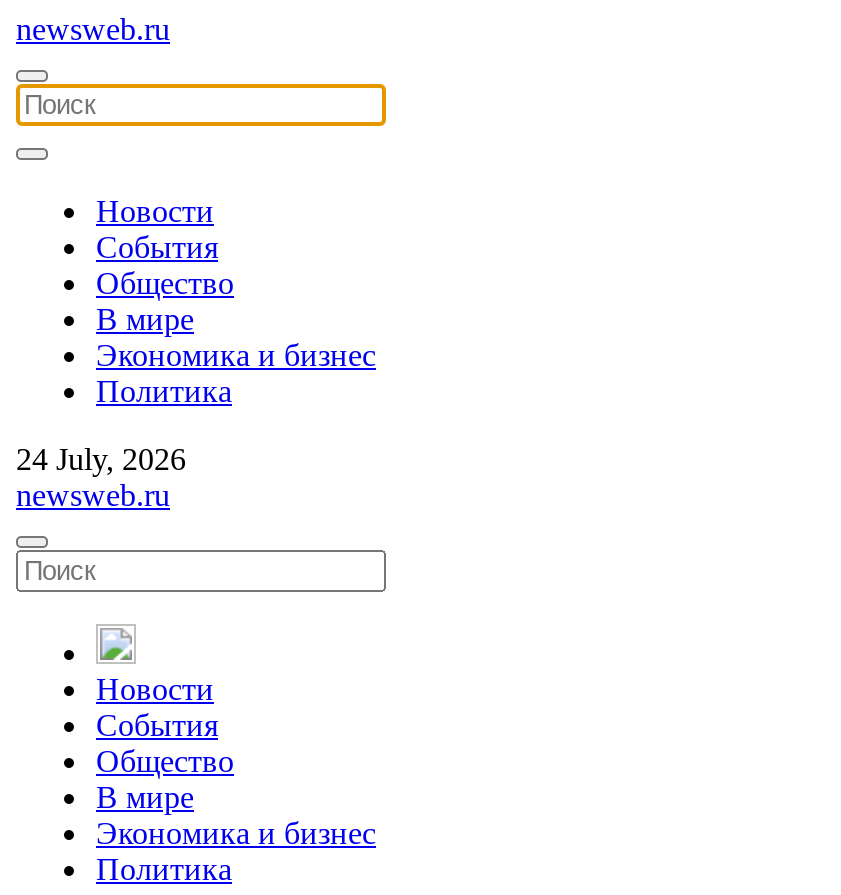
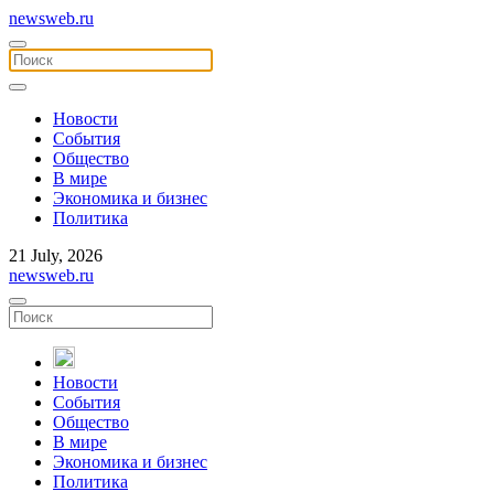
- 24 July, 2026
+ 21 July, 2026
